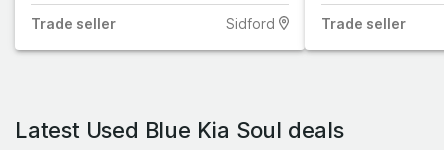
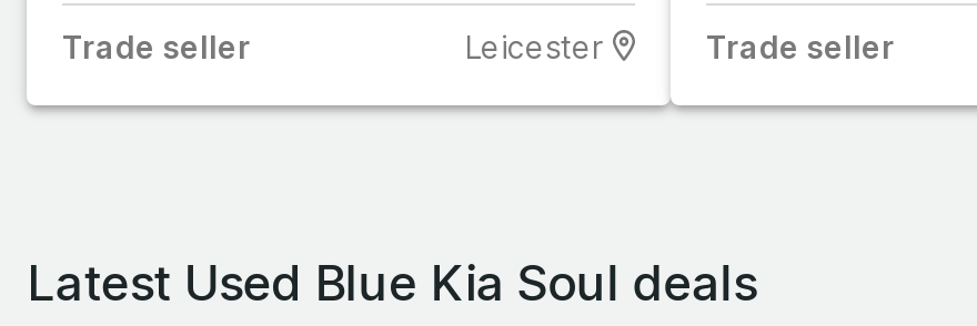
- Sidford
+ Leicester
